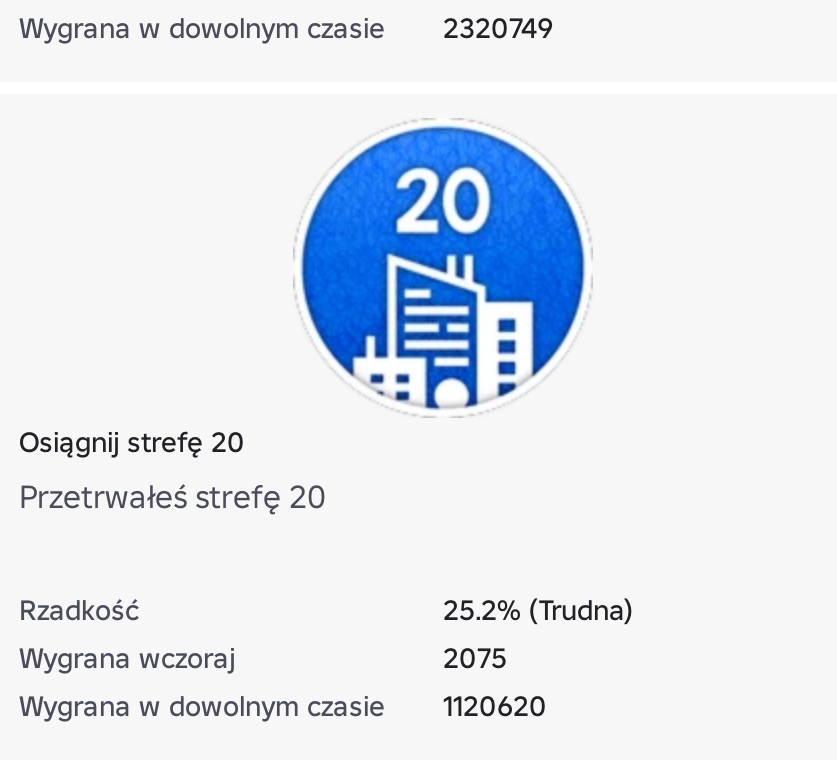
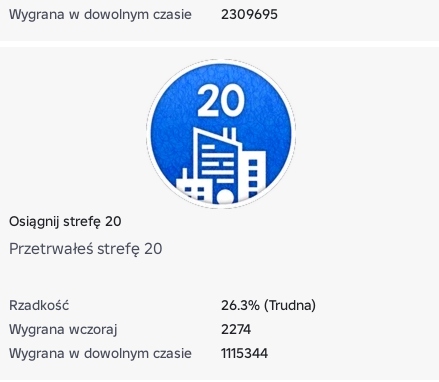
- Wygrana w dowolnym czasie 2320749
+ Wygrana w dowolnym czasie 2309695

- 25.2% (Trudna)
+ 26.3% (Trudna)

- 2075
+ 2274

- Wygrana w dowolnym czasie 1120620
+ Wygrana w dowolnym czasie 1115344
